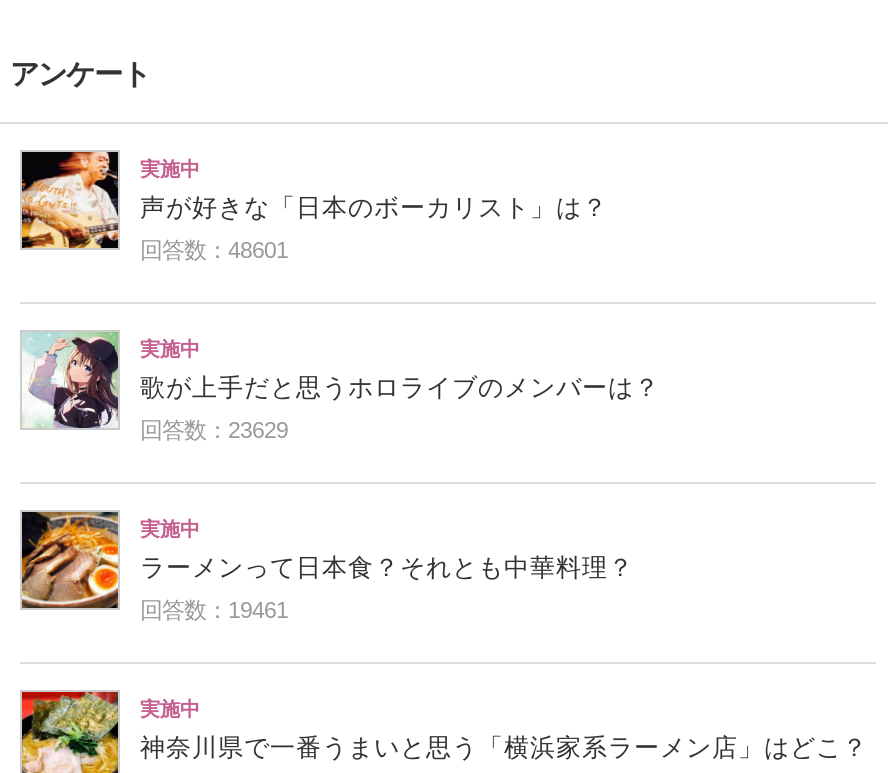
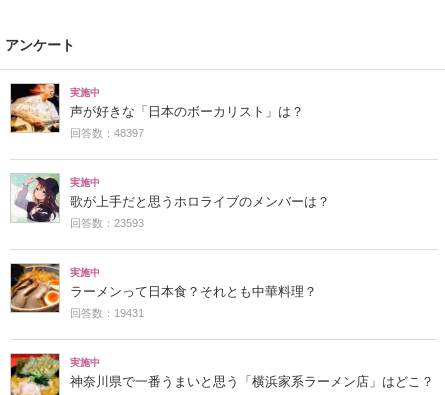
- 回答数：48601
+ 回答数：48397

- 回答数：23629
+ 回答数：23593

- 回答数：19461
+ 回答数：19431
